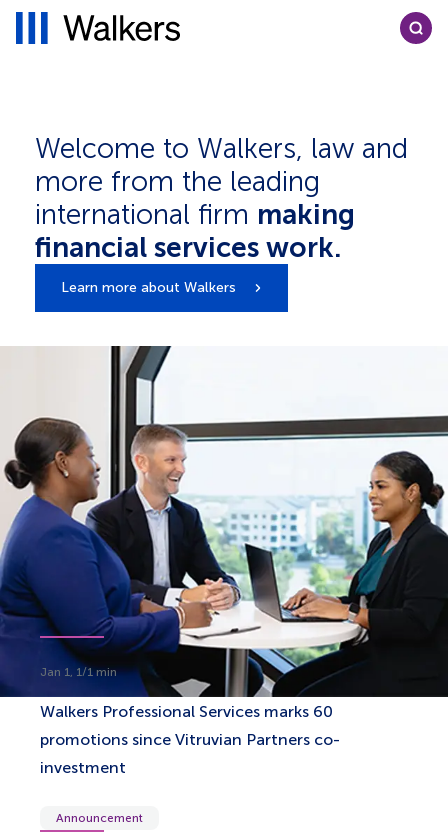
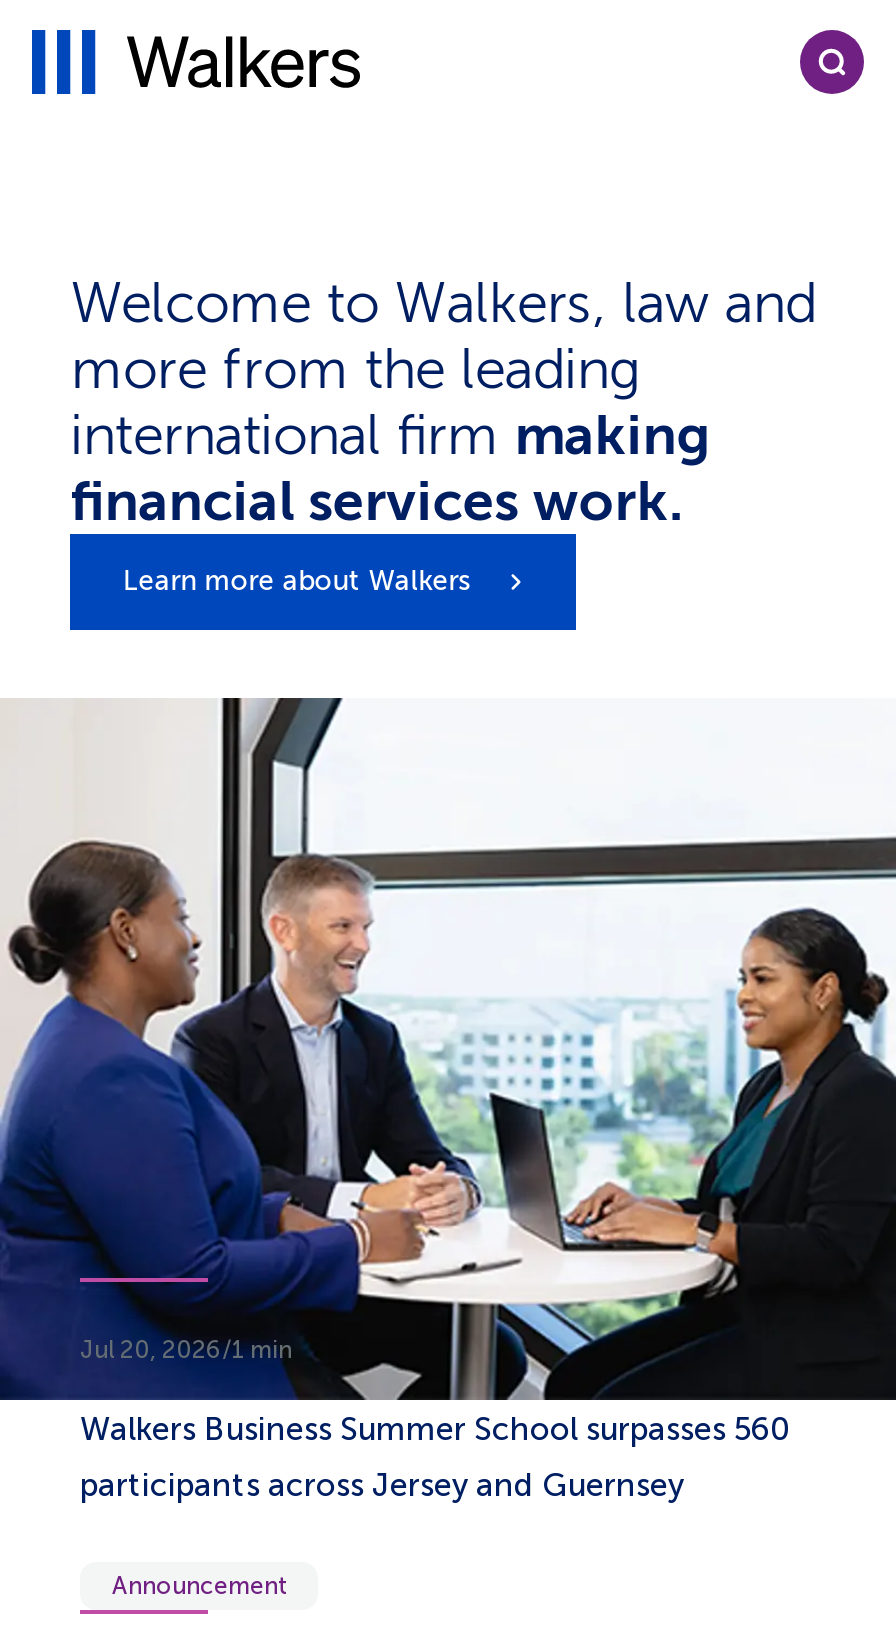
- Jan 1, 1/1 min
- Walkers Professional Services marks 60
- promotions since Vitruvian Partners co-
- investment
+ Jul 20, 2026/1 min
+ Walkers Business Summer School surpasses 560
+ participants across Jersey and Guernsey
